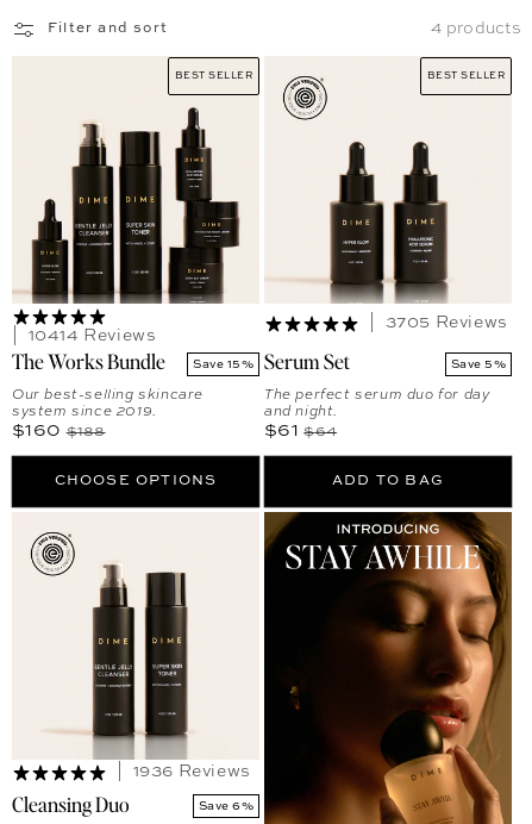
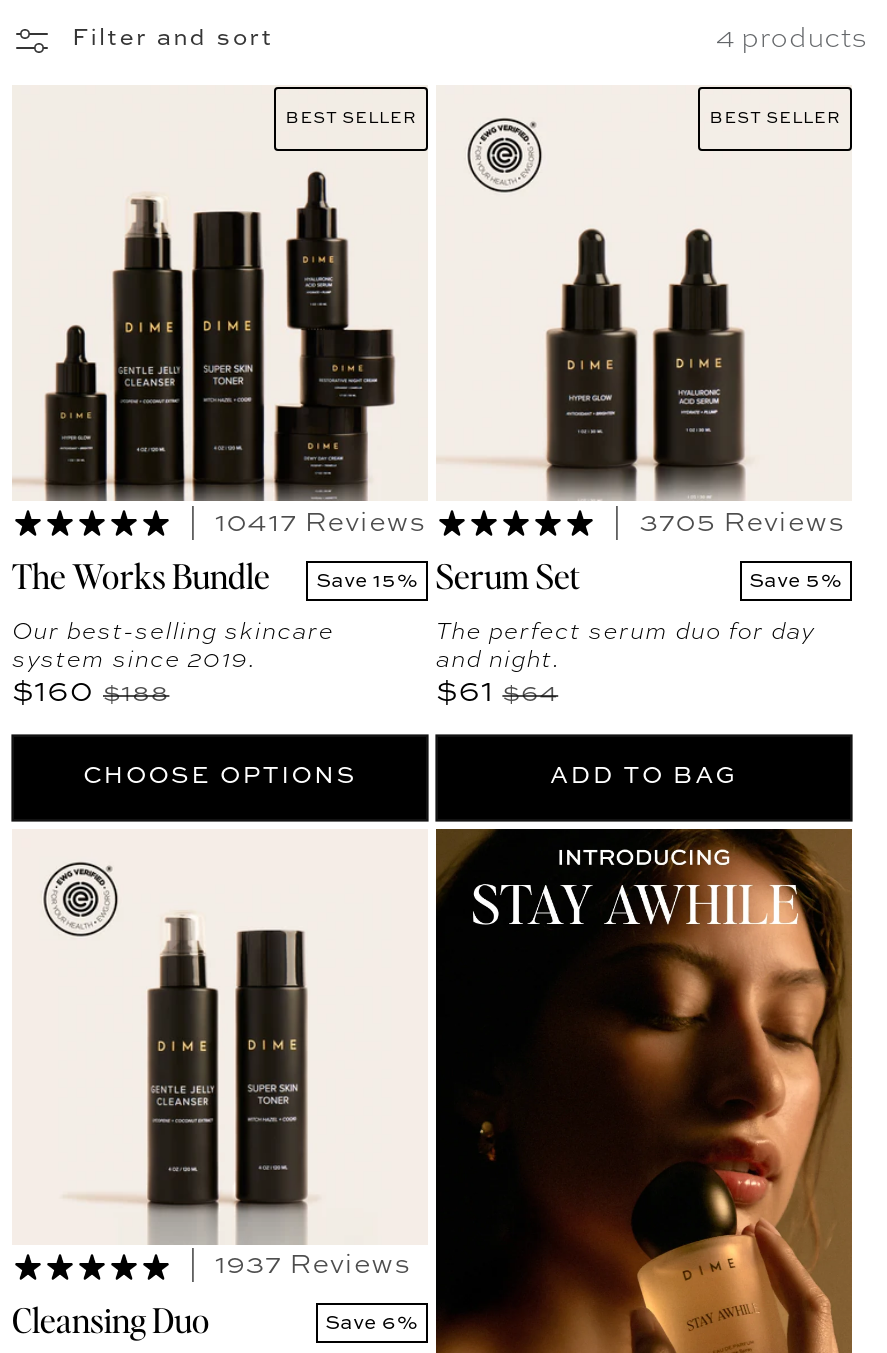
- 10414 Reviews
+ 10417 Reviews

- 1936 Reviews
+ 1937 Reviews
